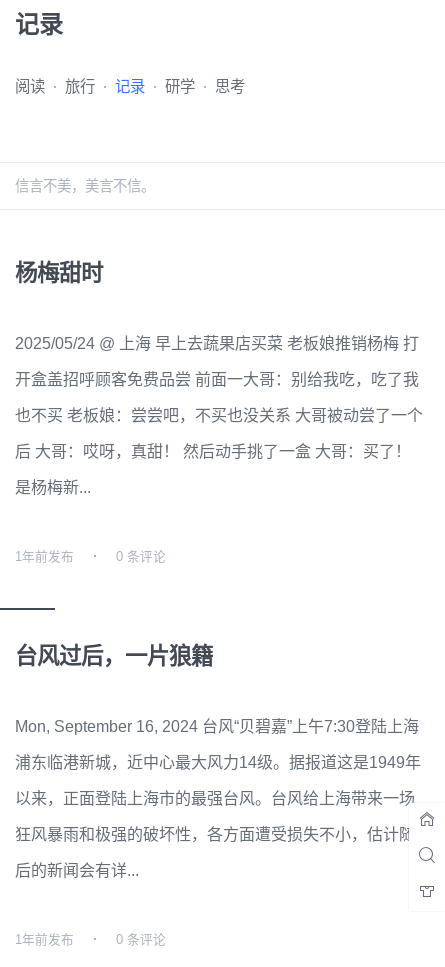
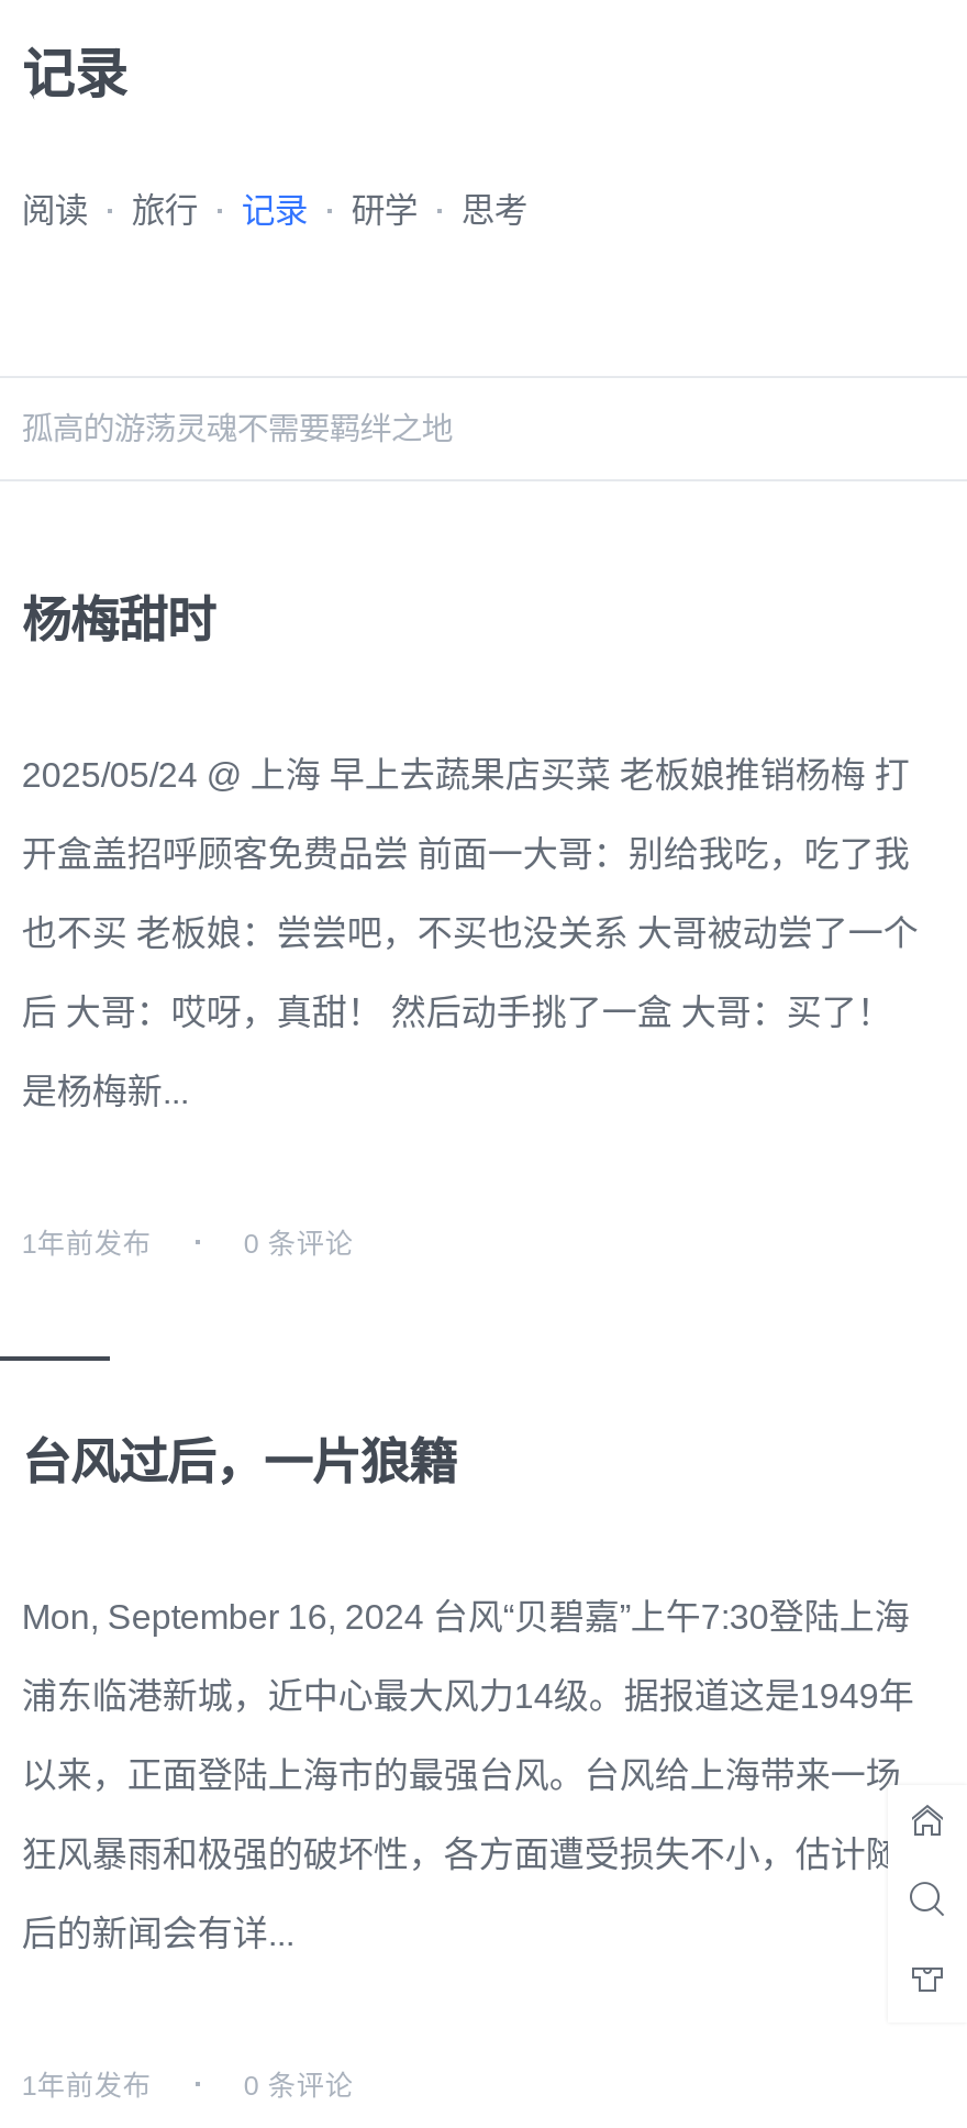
- 信言不美，美言不信。
+ 孤高的游荡灵魂不需要羁绊之地
